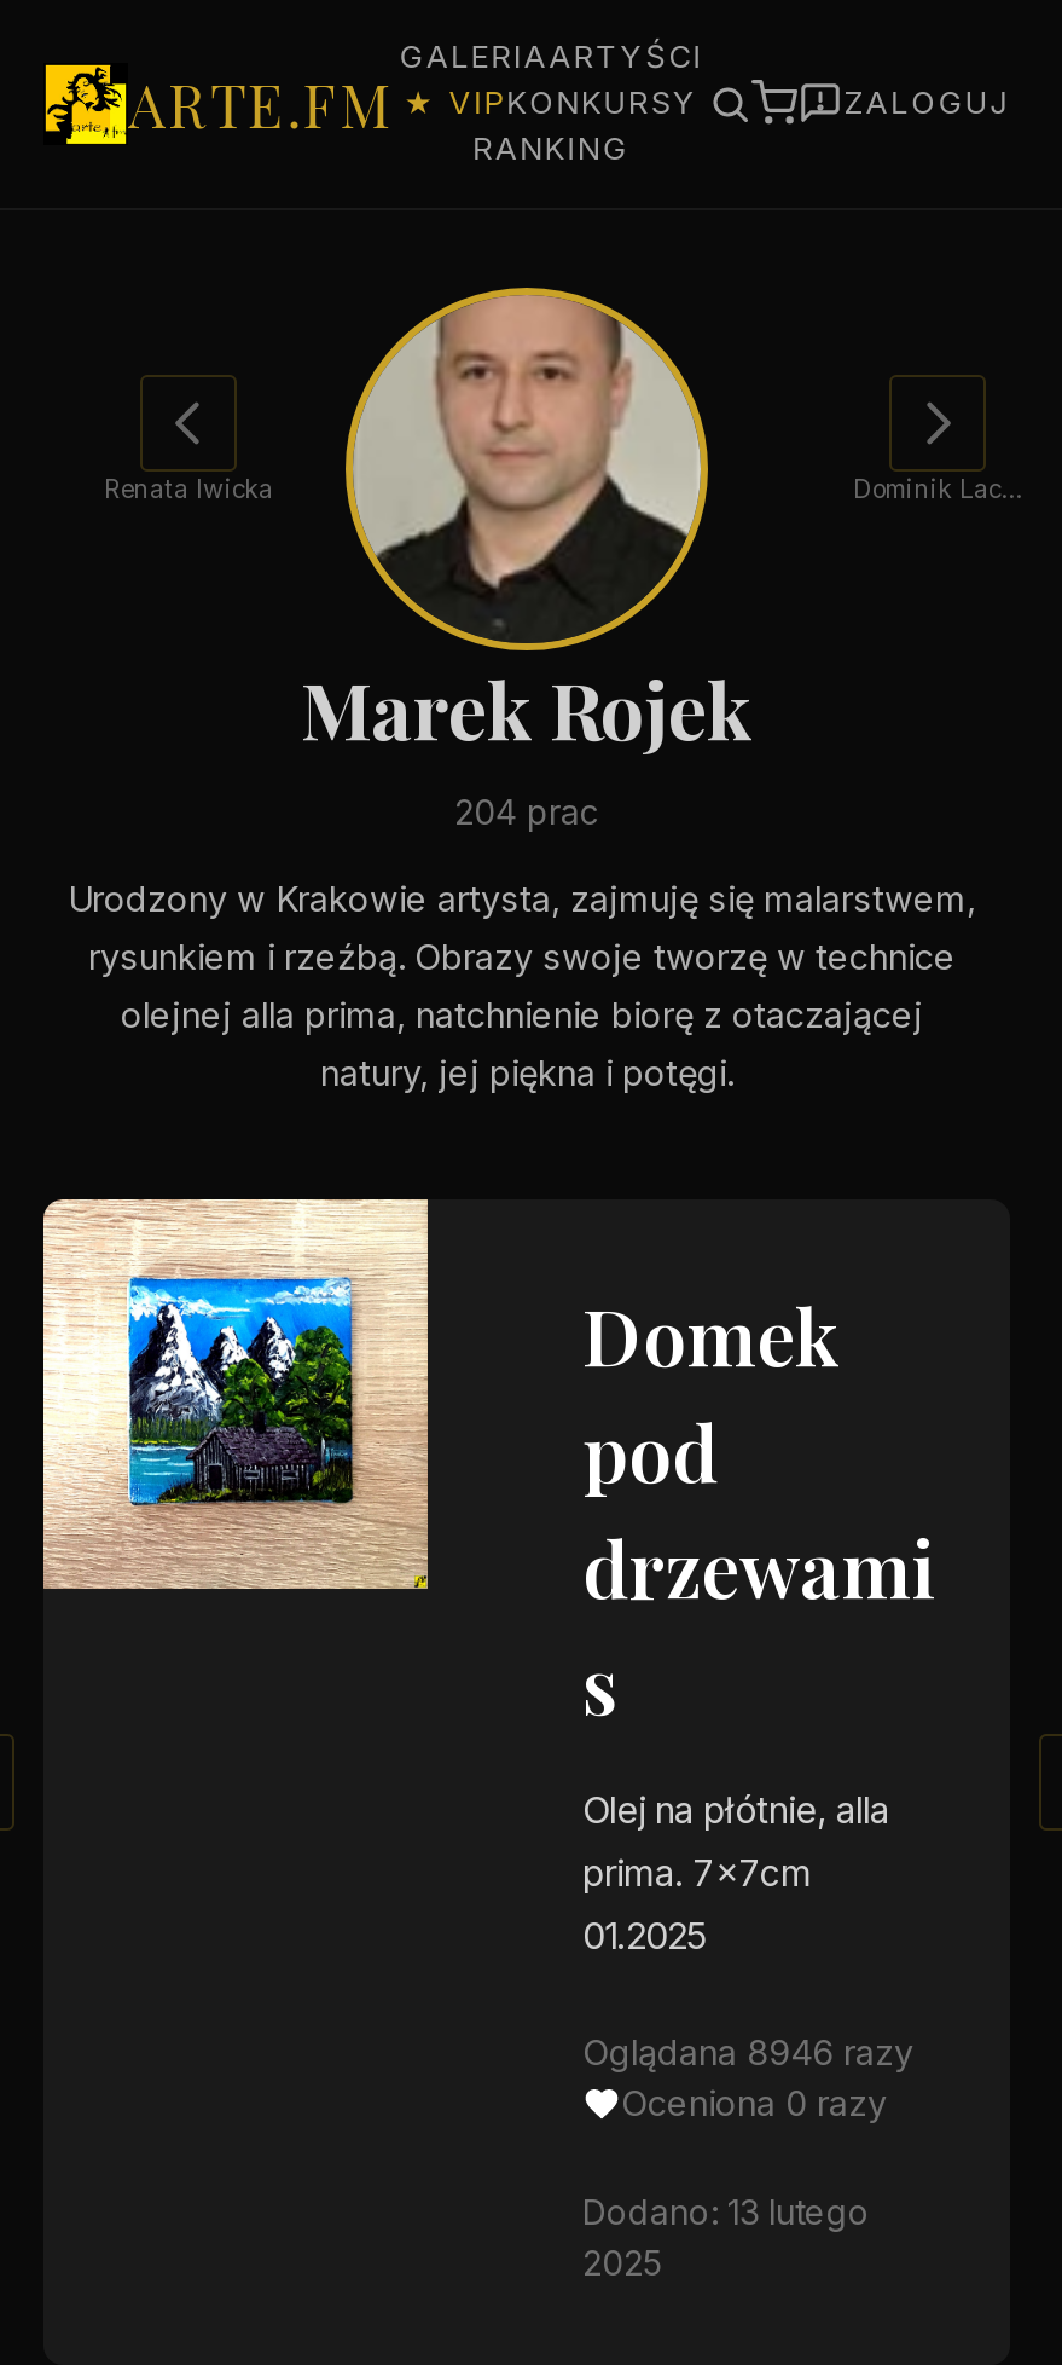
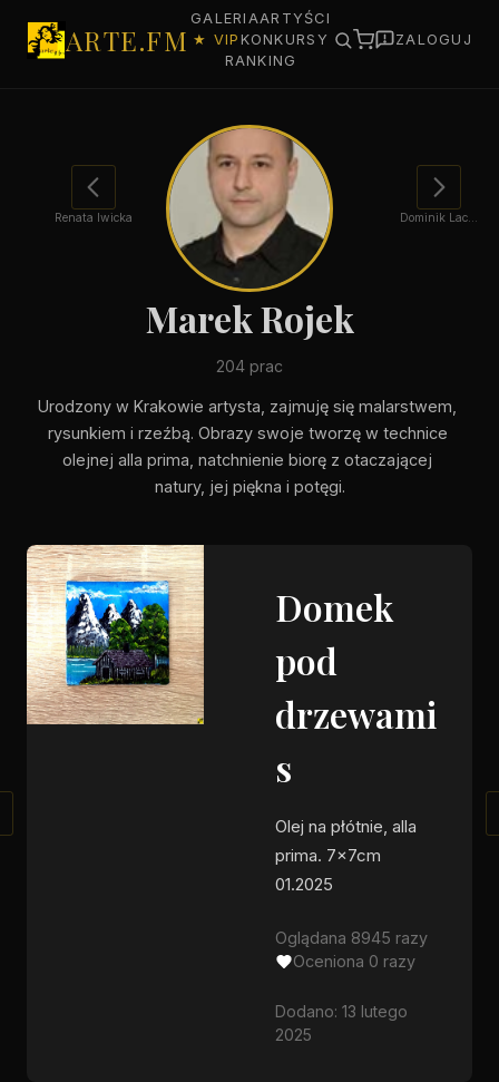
- Oglądana 8946 razy
+ Oglądana 8945 razy
